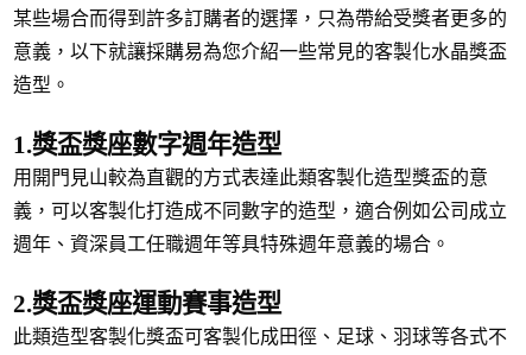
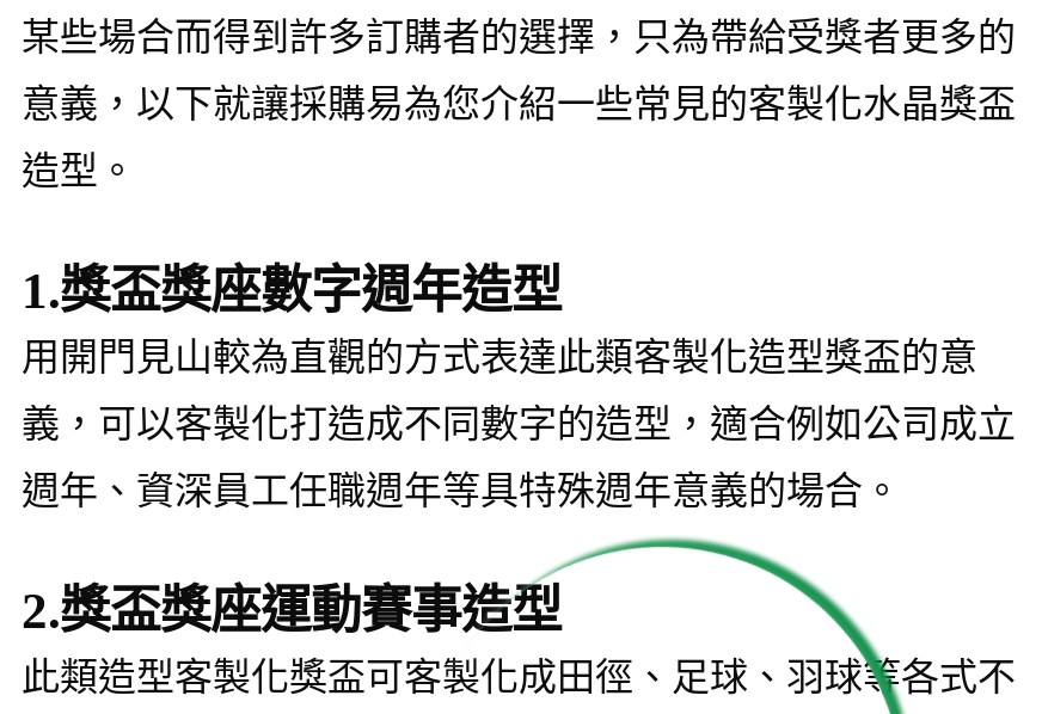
+ [image]
